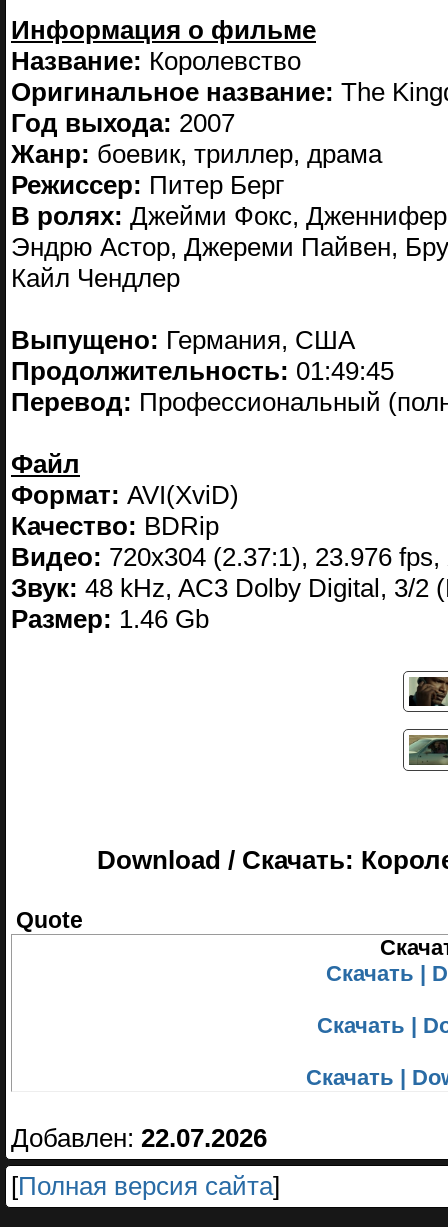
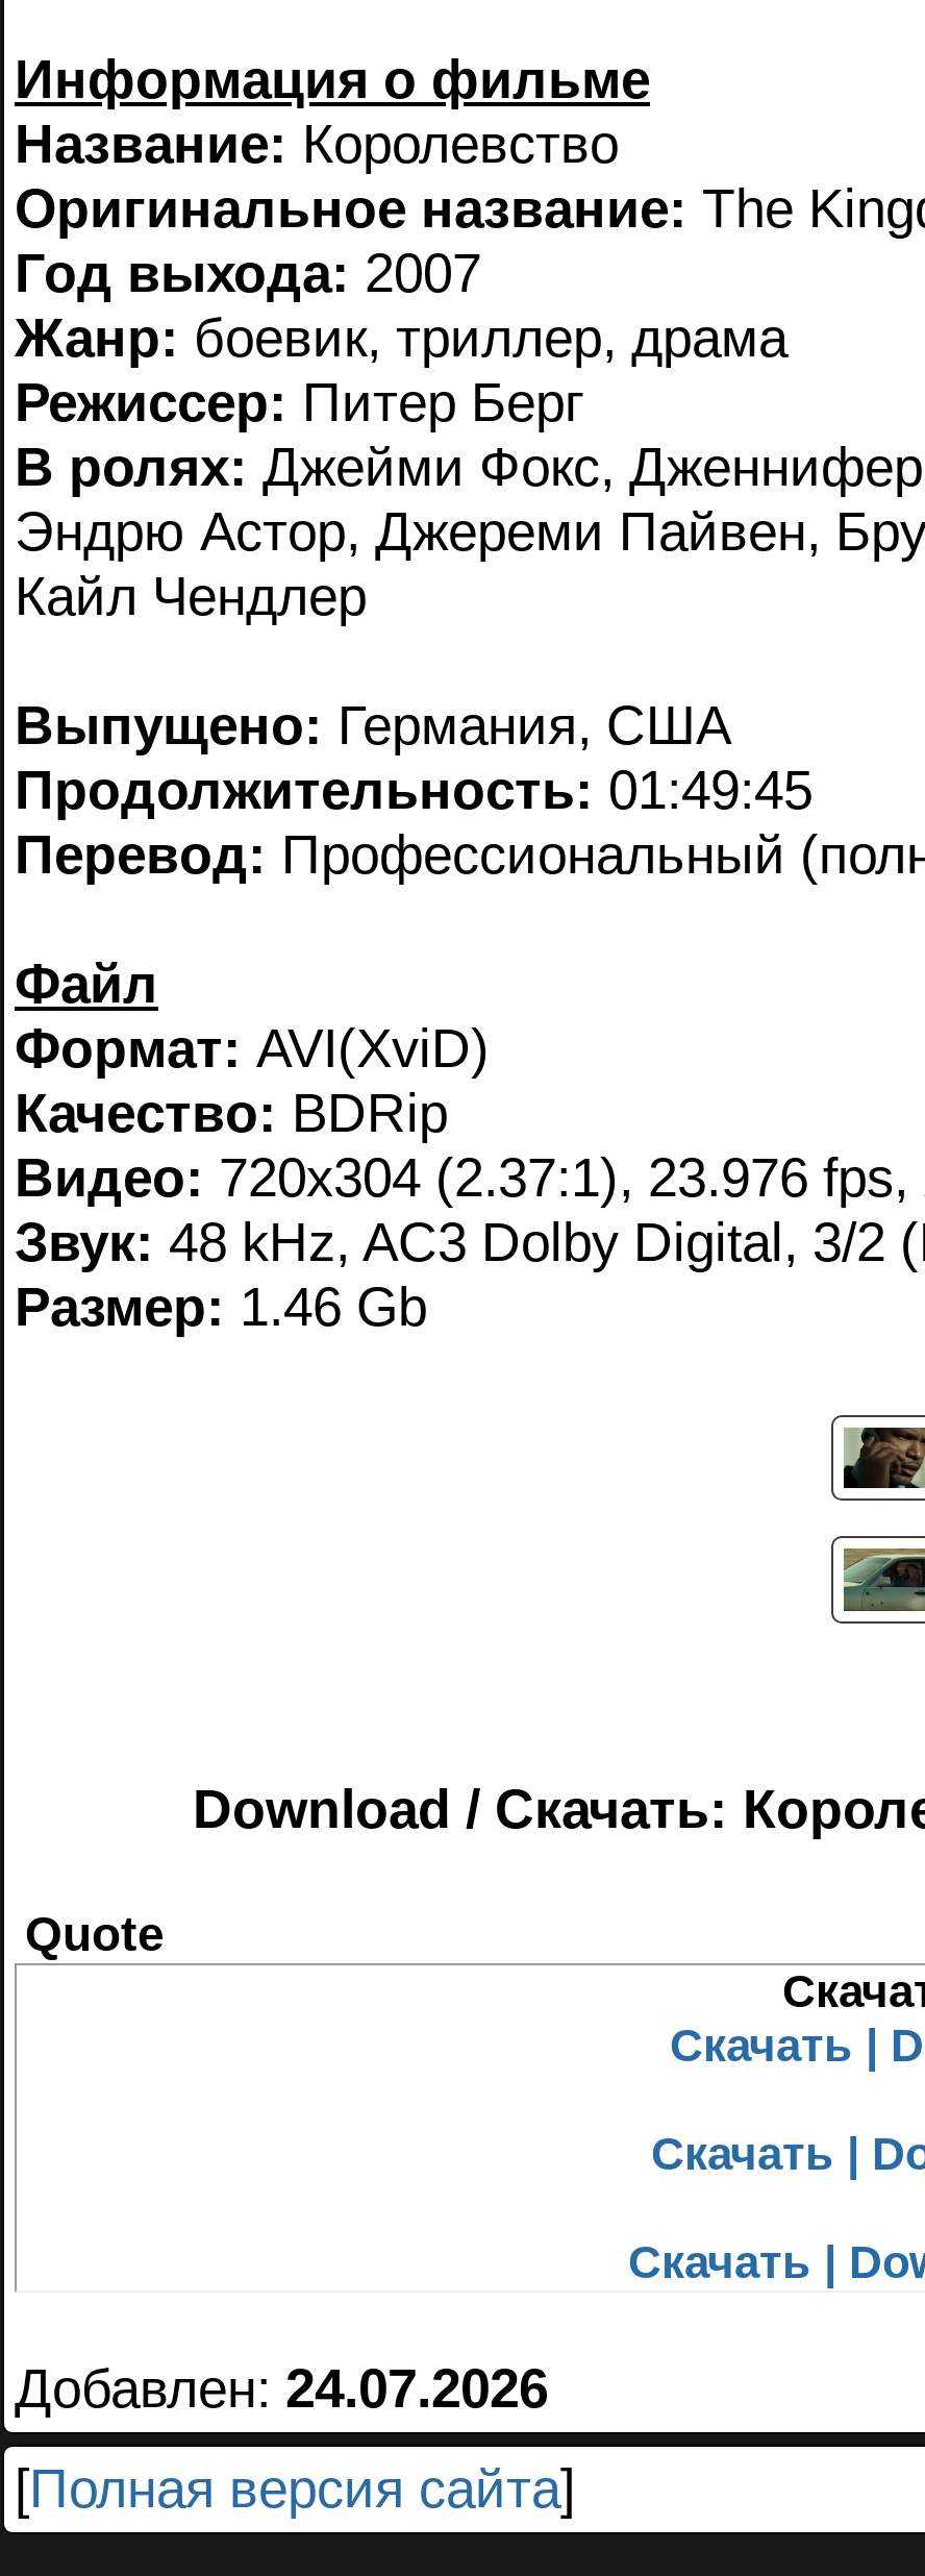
- Добавлен: 22.07.2026
+ Добавлен: 24.07.2026
